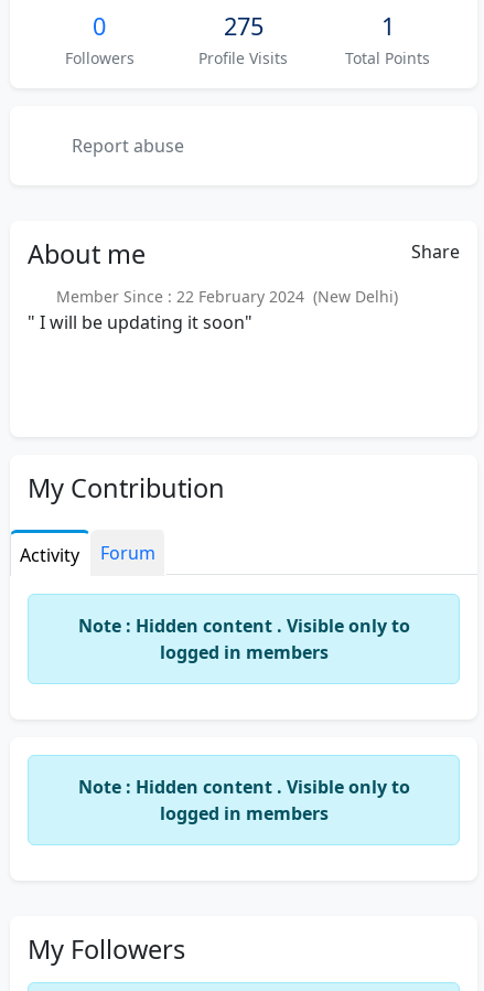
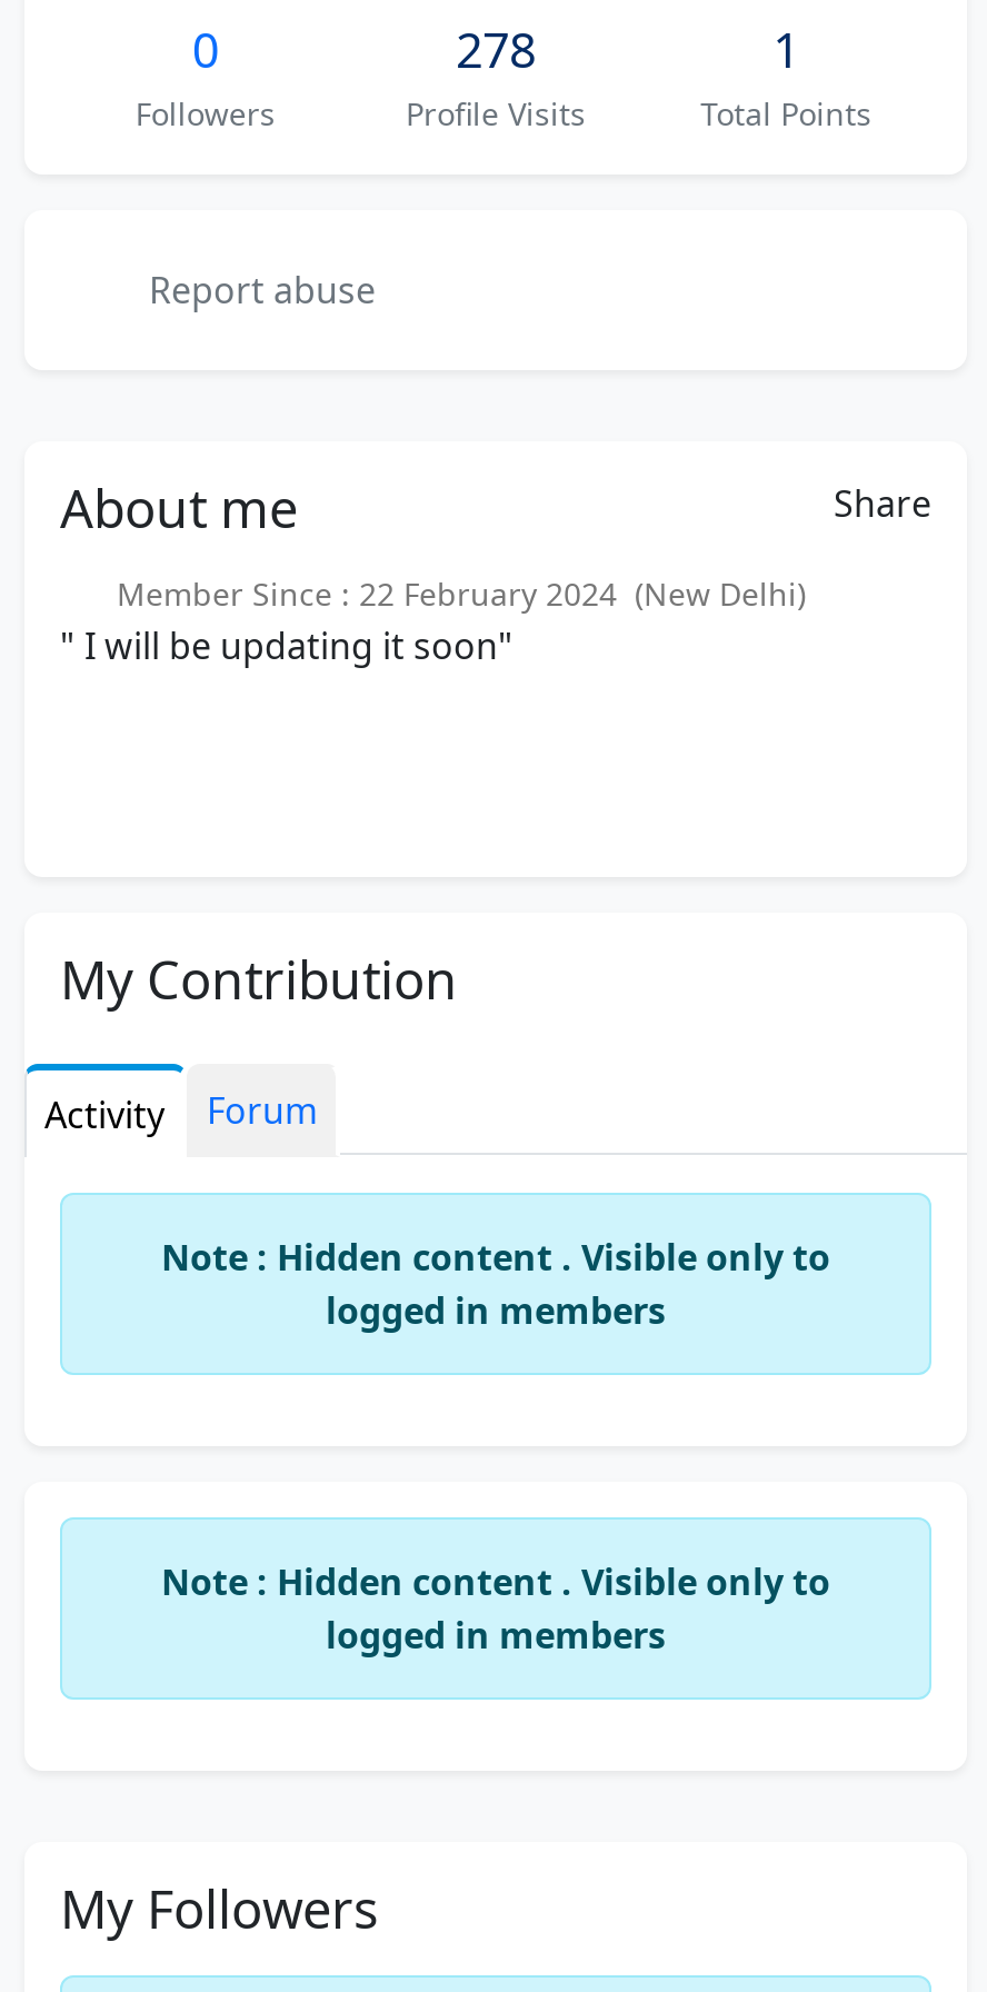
- 275
+ 278
